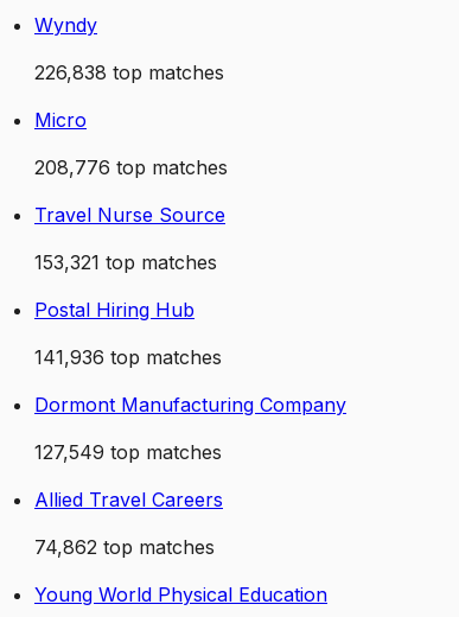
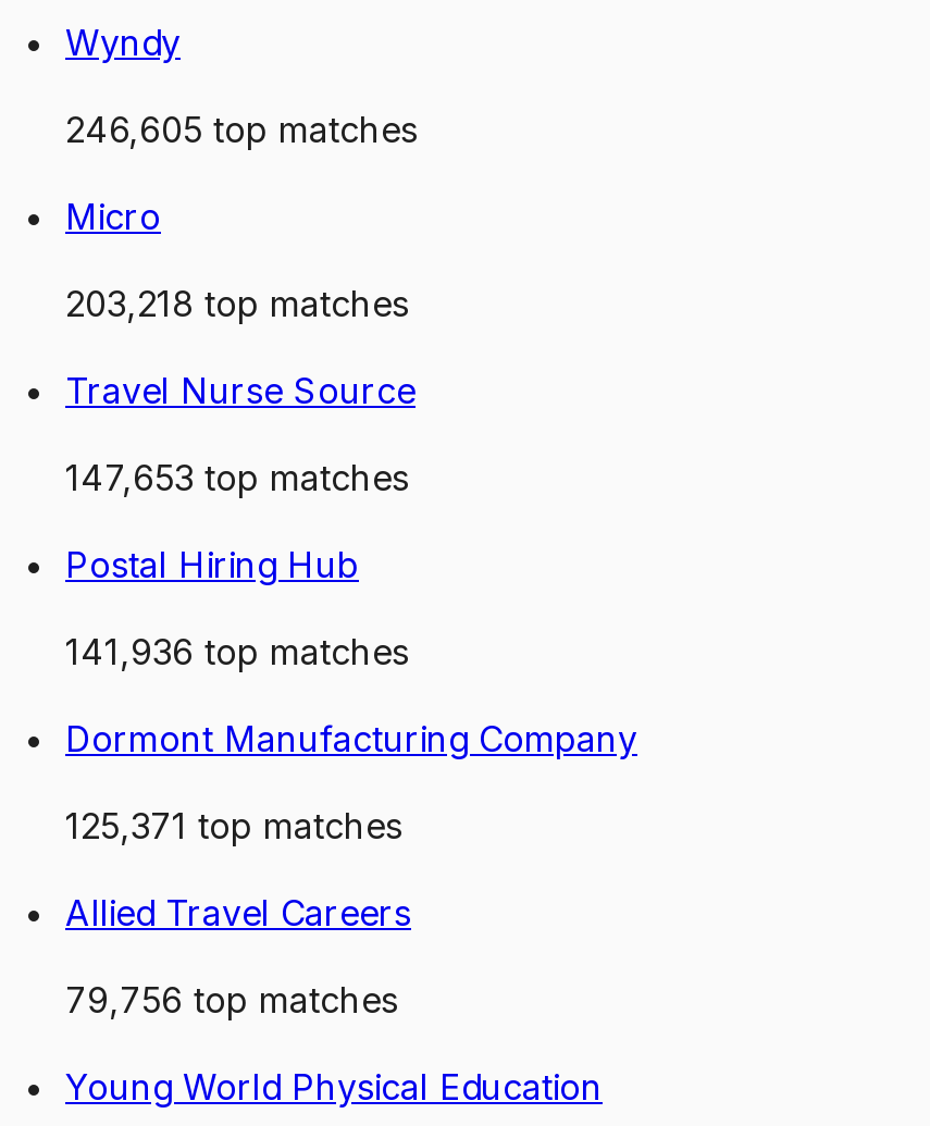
- 226,838 top matches
+ 246,605 top matches

- 208,776 top matches
+ 203,218 top matches

- 153,321 top matches
+ 147,653 top matches

- 127,549 top matches
+ 125,371 top matches

- 74,862 top matches
+ 79,756 top matches
